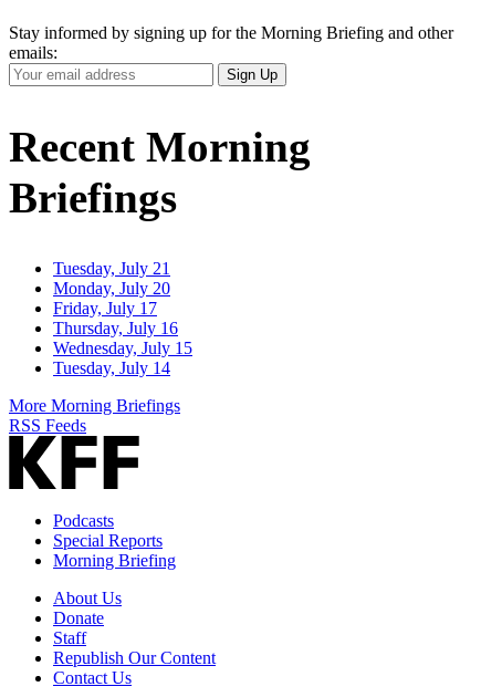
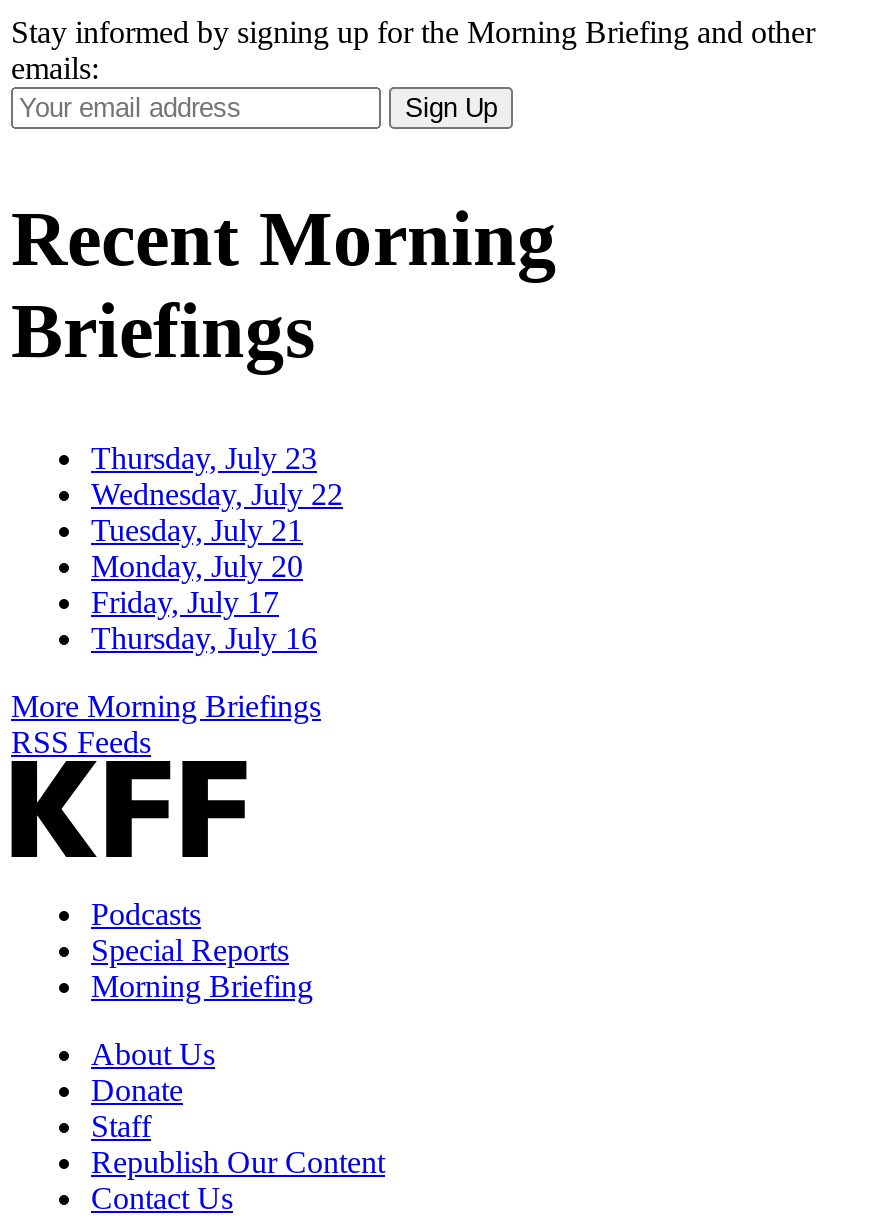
+ Thursday, July 23
+ Wednesday, July 22

moved down: Tuesday, July 21 | Monday, July 20 | Friday, July 17 | Thursday, July 16

- Wednesday, July 15
- Tuesday, July 14
